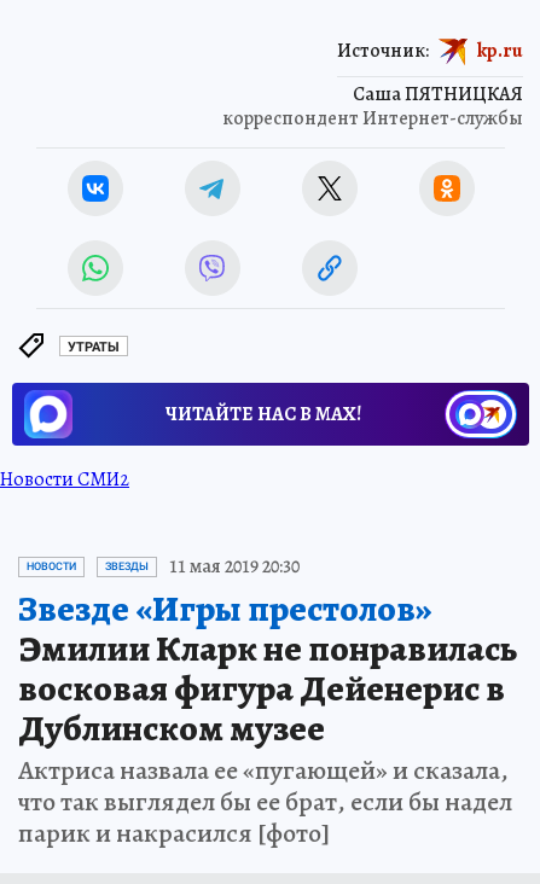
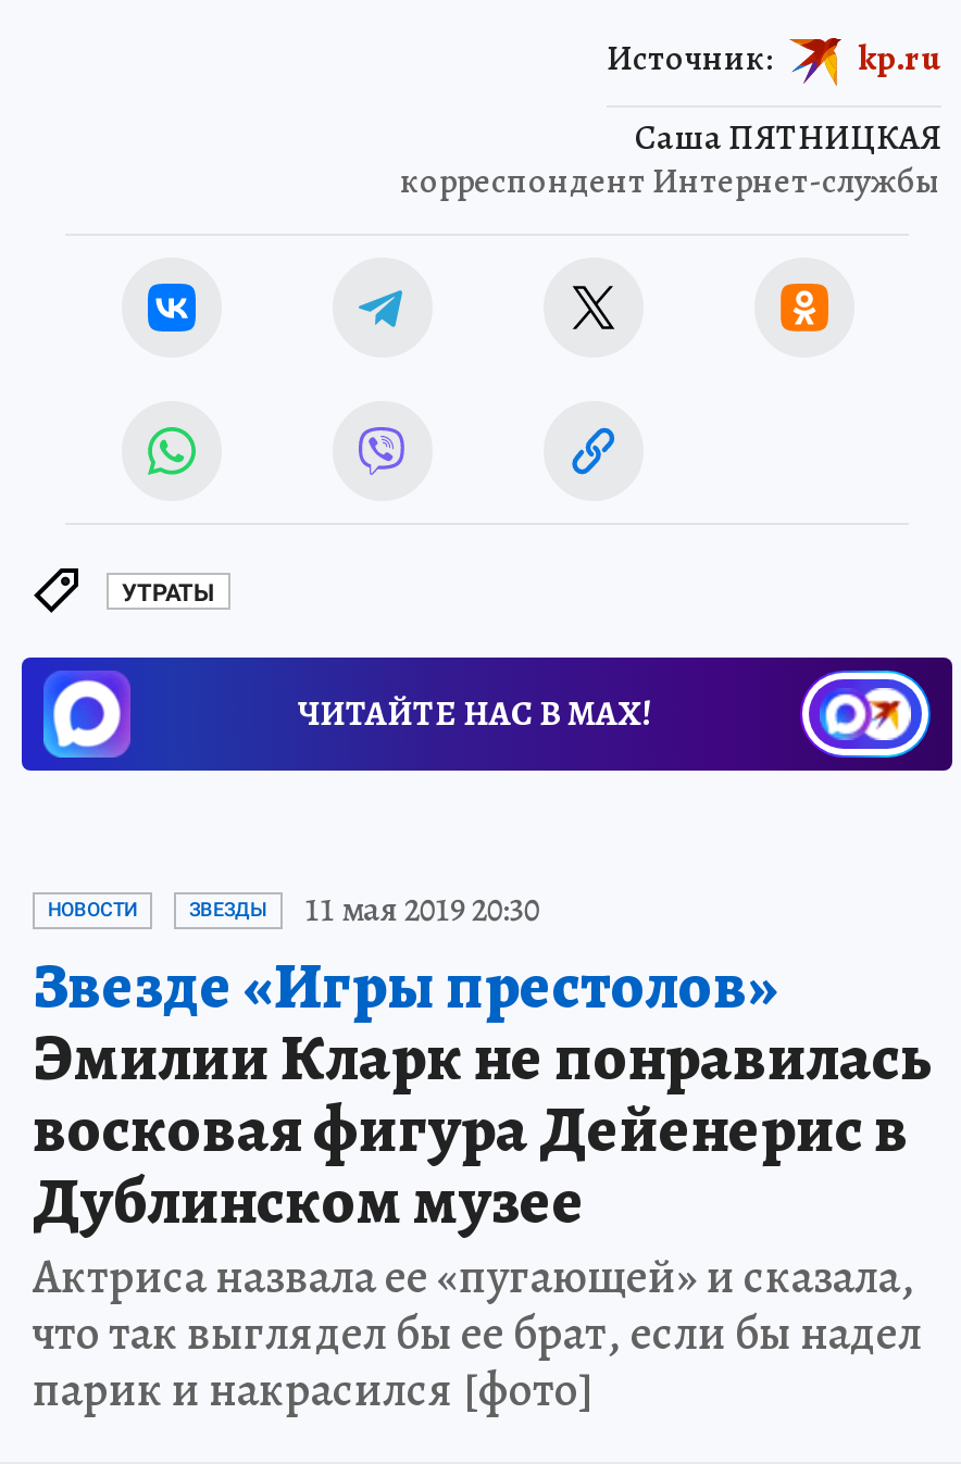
- Новости СМИ2
